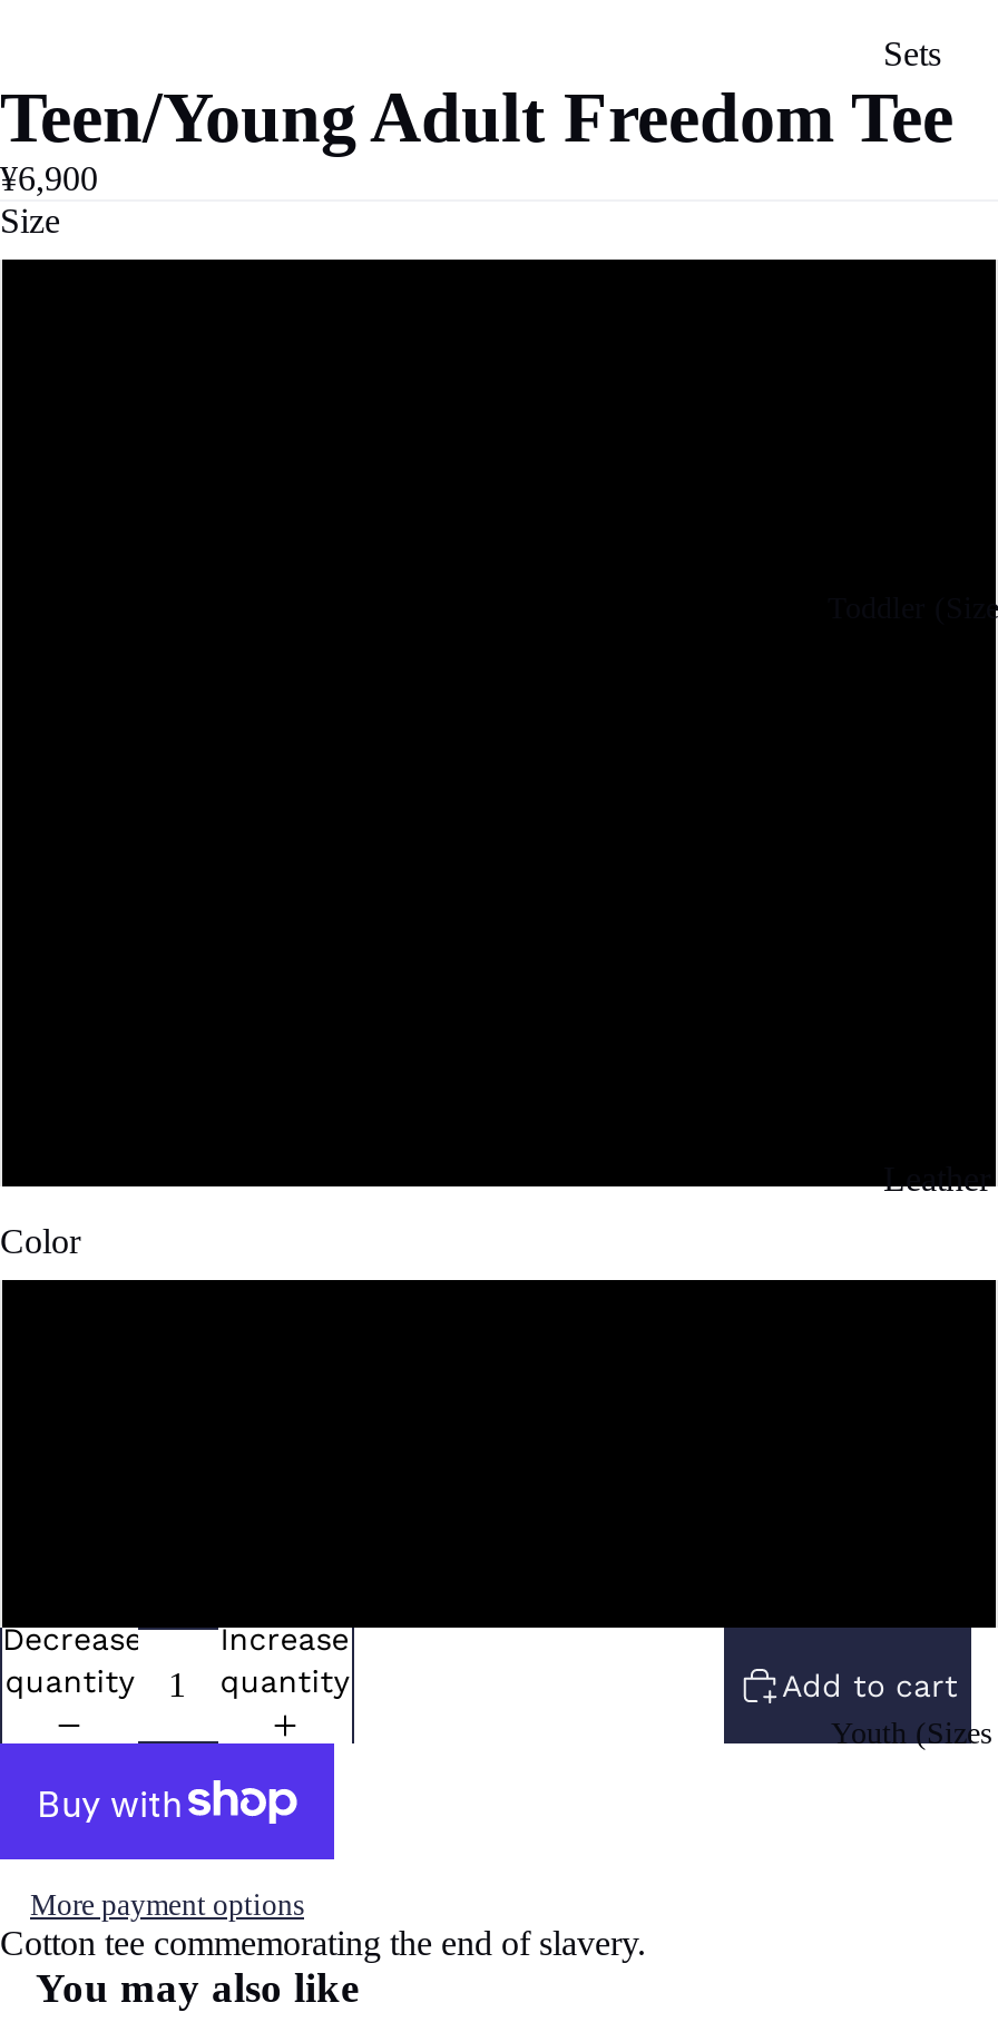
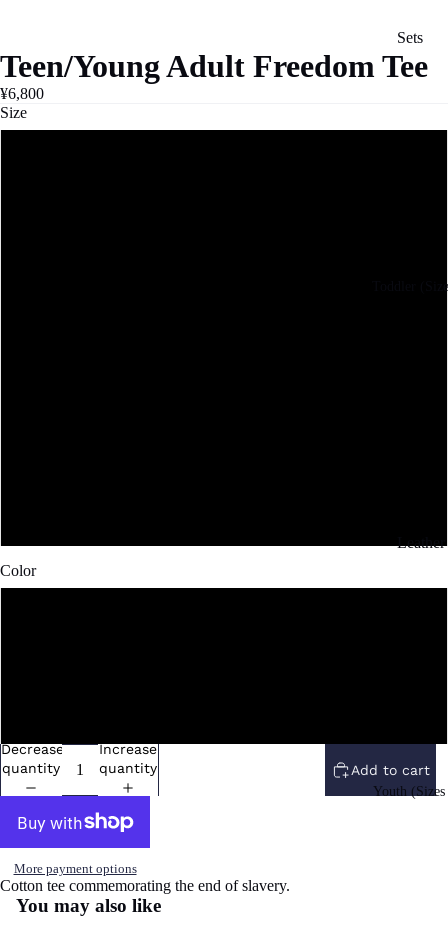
- ¥6,900
+ ¥6,800
